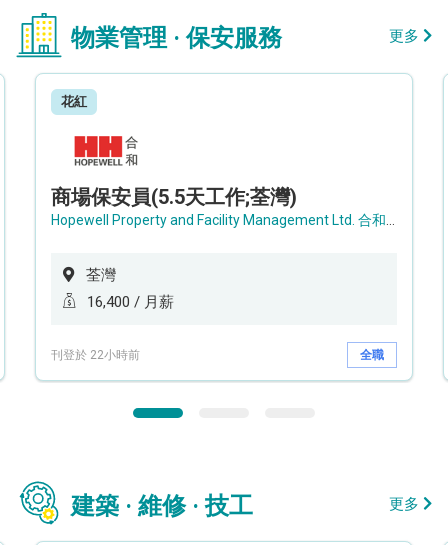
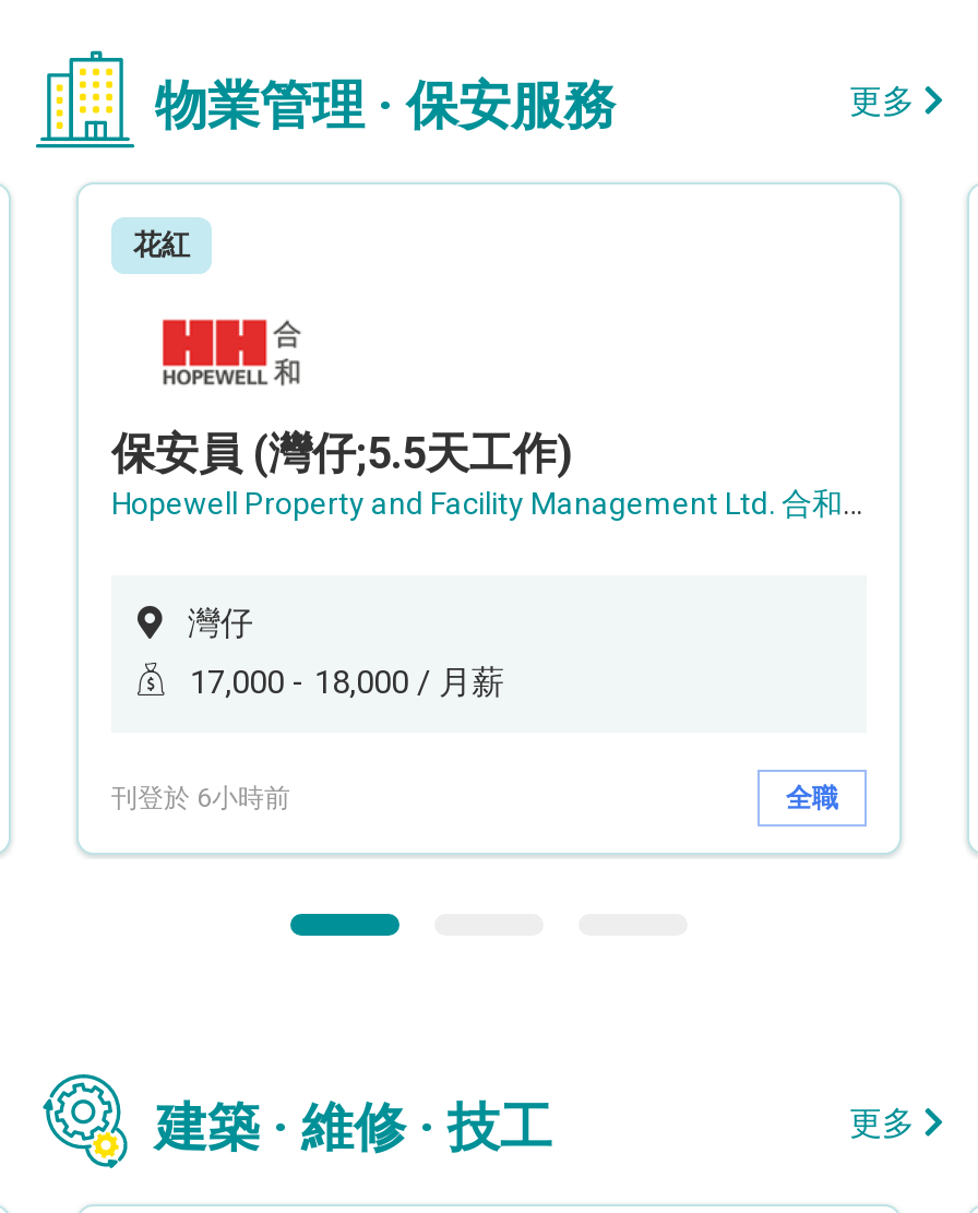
- 商場保安員(5.5天工作;荃灣)
+ 保安員 (灣仔;5.5天工作)

- 荃灣
+ 灣仔

- 16,400 / 月薪
+ 17,000 - 18,000 / 月薪

- 刊登於 22小時前
+ 刊登於 6小時前
